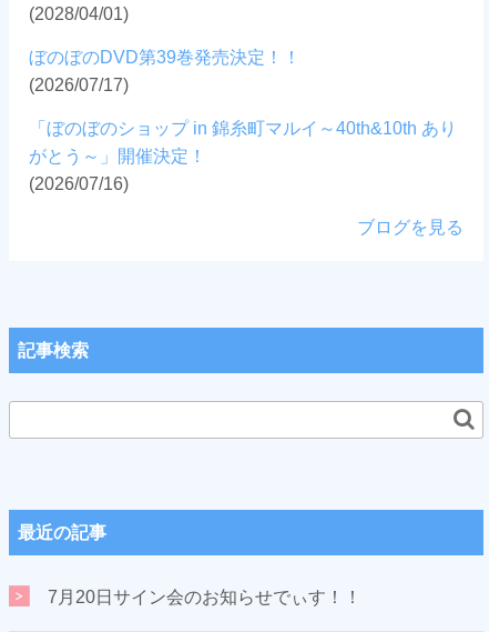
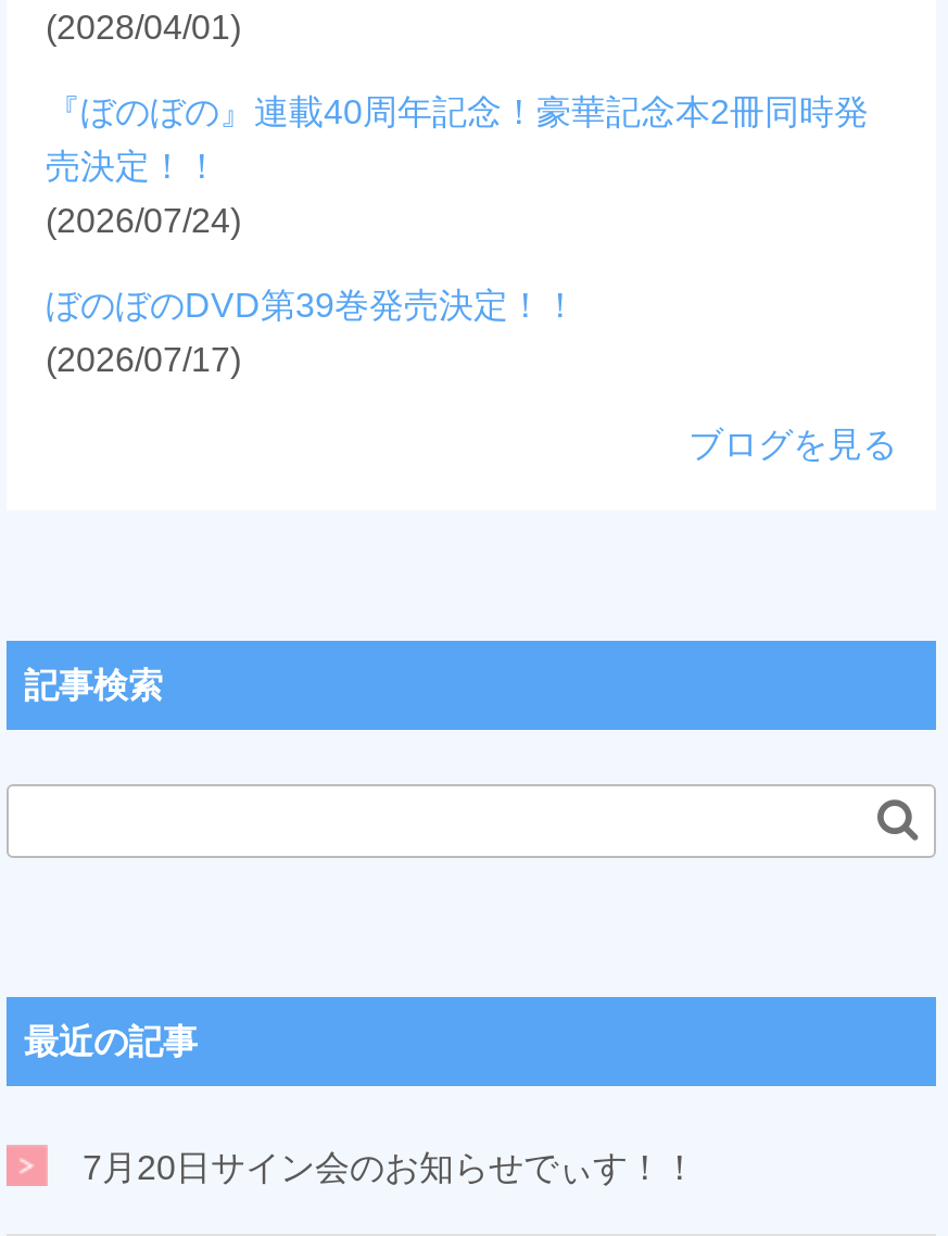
+ 『ぼのぼの』連載40周年記念！豪華記念本2冊同時発
+ 売決定！！
+ (2026/07/24)

moved down: ぼのぼのDVD第39巻発売決定！！ | (2026/07/17)

- 「ぼのぼのショップ in 錦糸町マルイ～40th&10th あり
- がとう～」開催決定！
- (2026/07/16)
